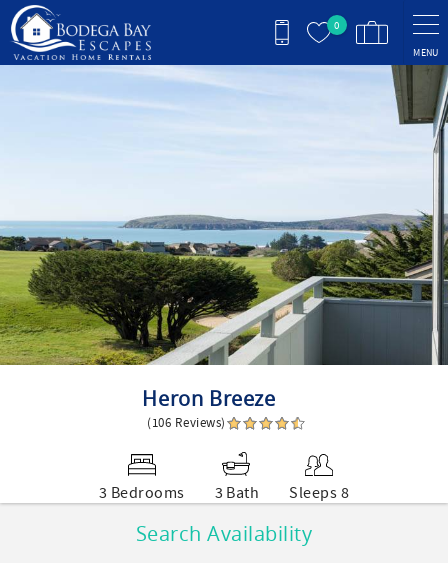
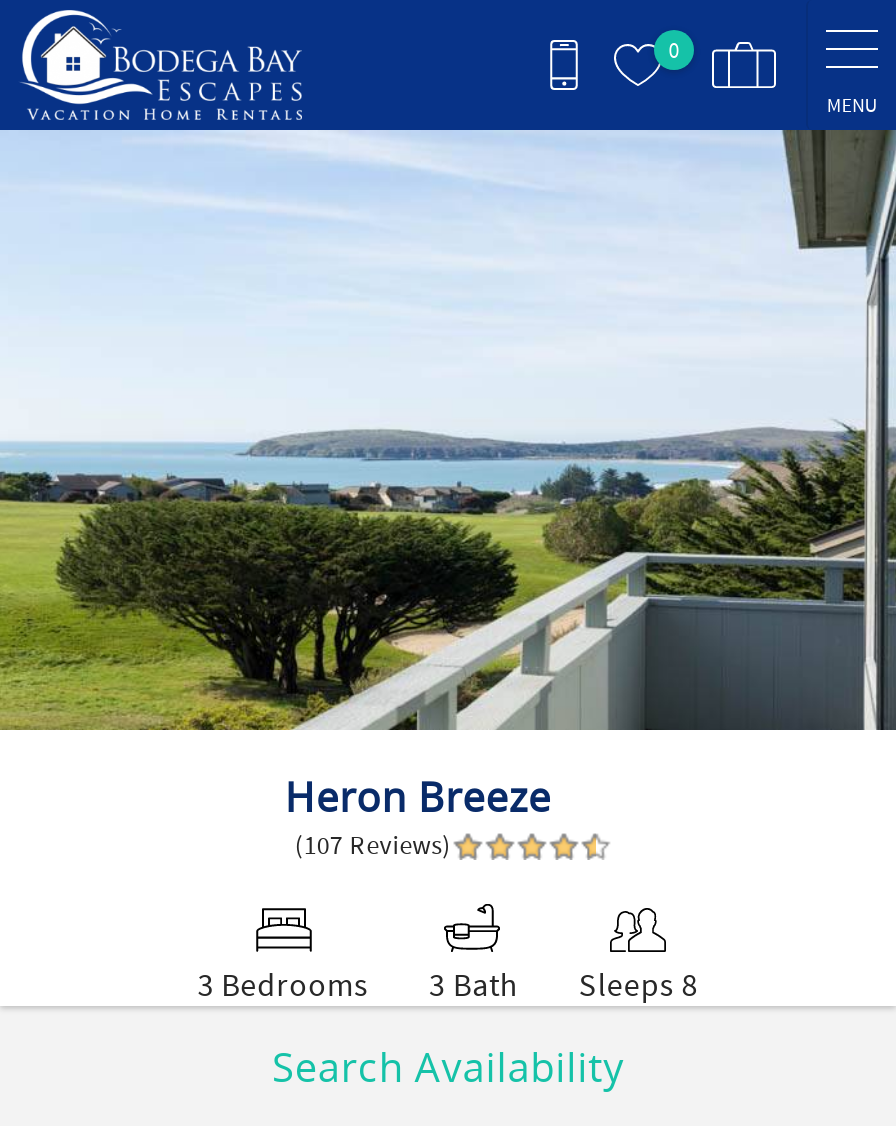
- (106 Reviews)
+ (107 Reviews)
